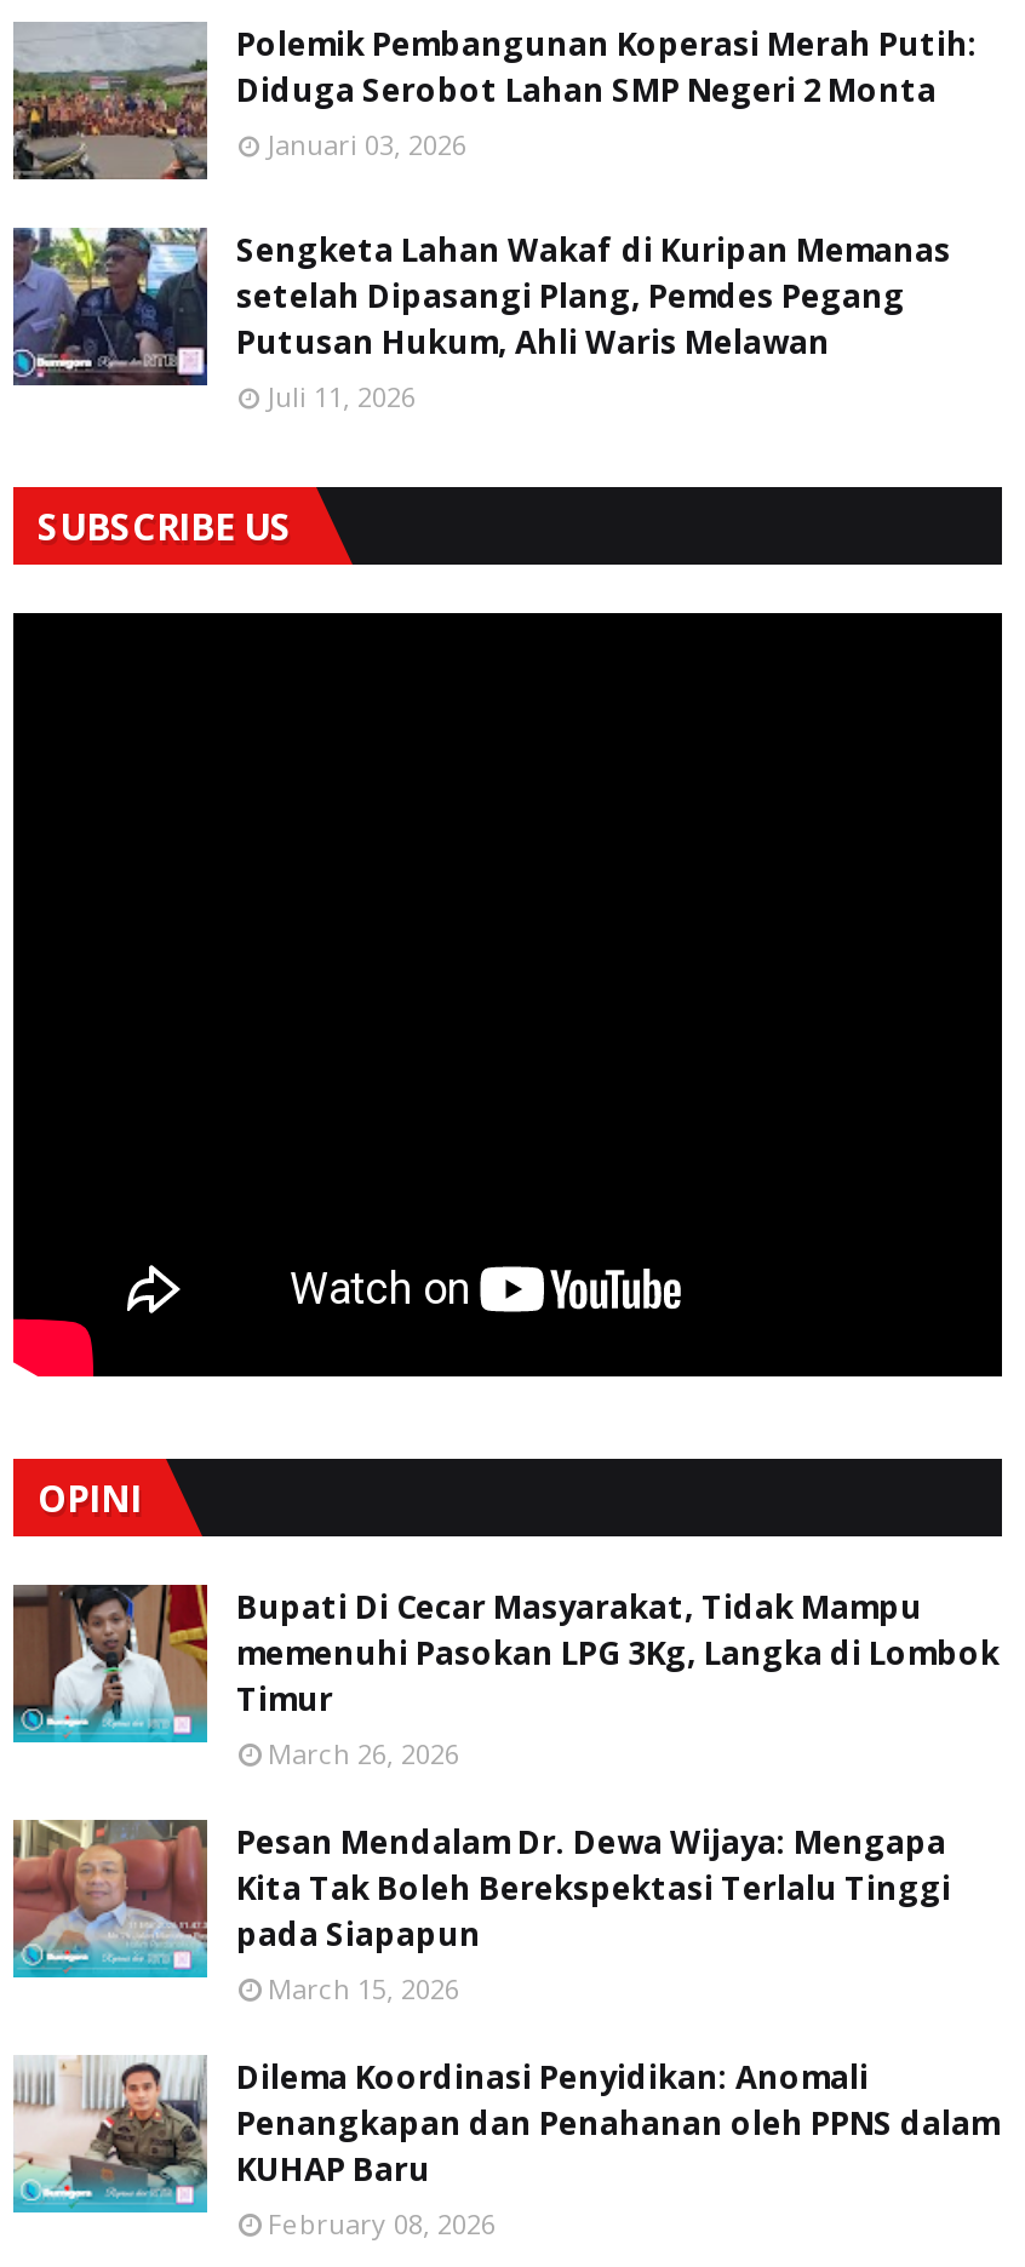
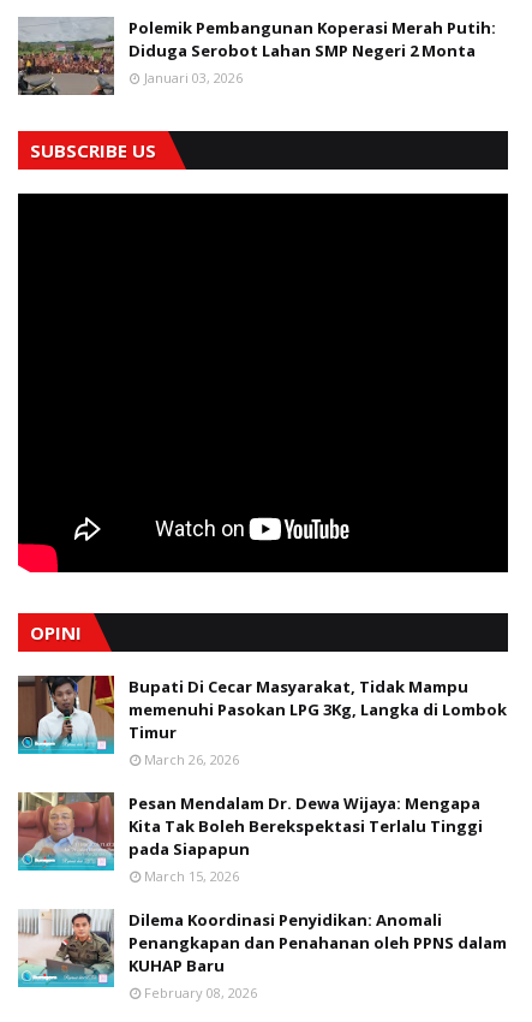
- [image]
- Sengketa Lahan Wakaf di Kuripan Memanas
- setelah Dipasangi Plang, Pemdes Pegang
- Putusan Hukum, Ahli Waris Melawan
- Juli 11, 2026
